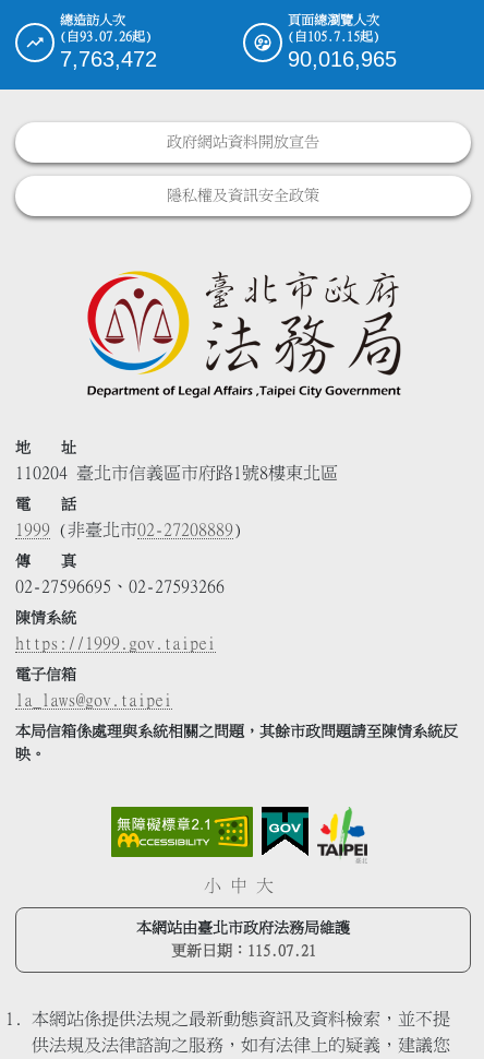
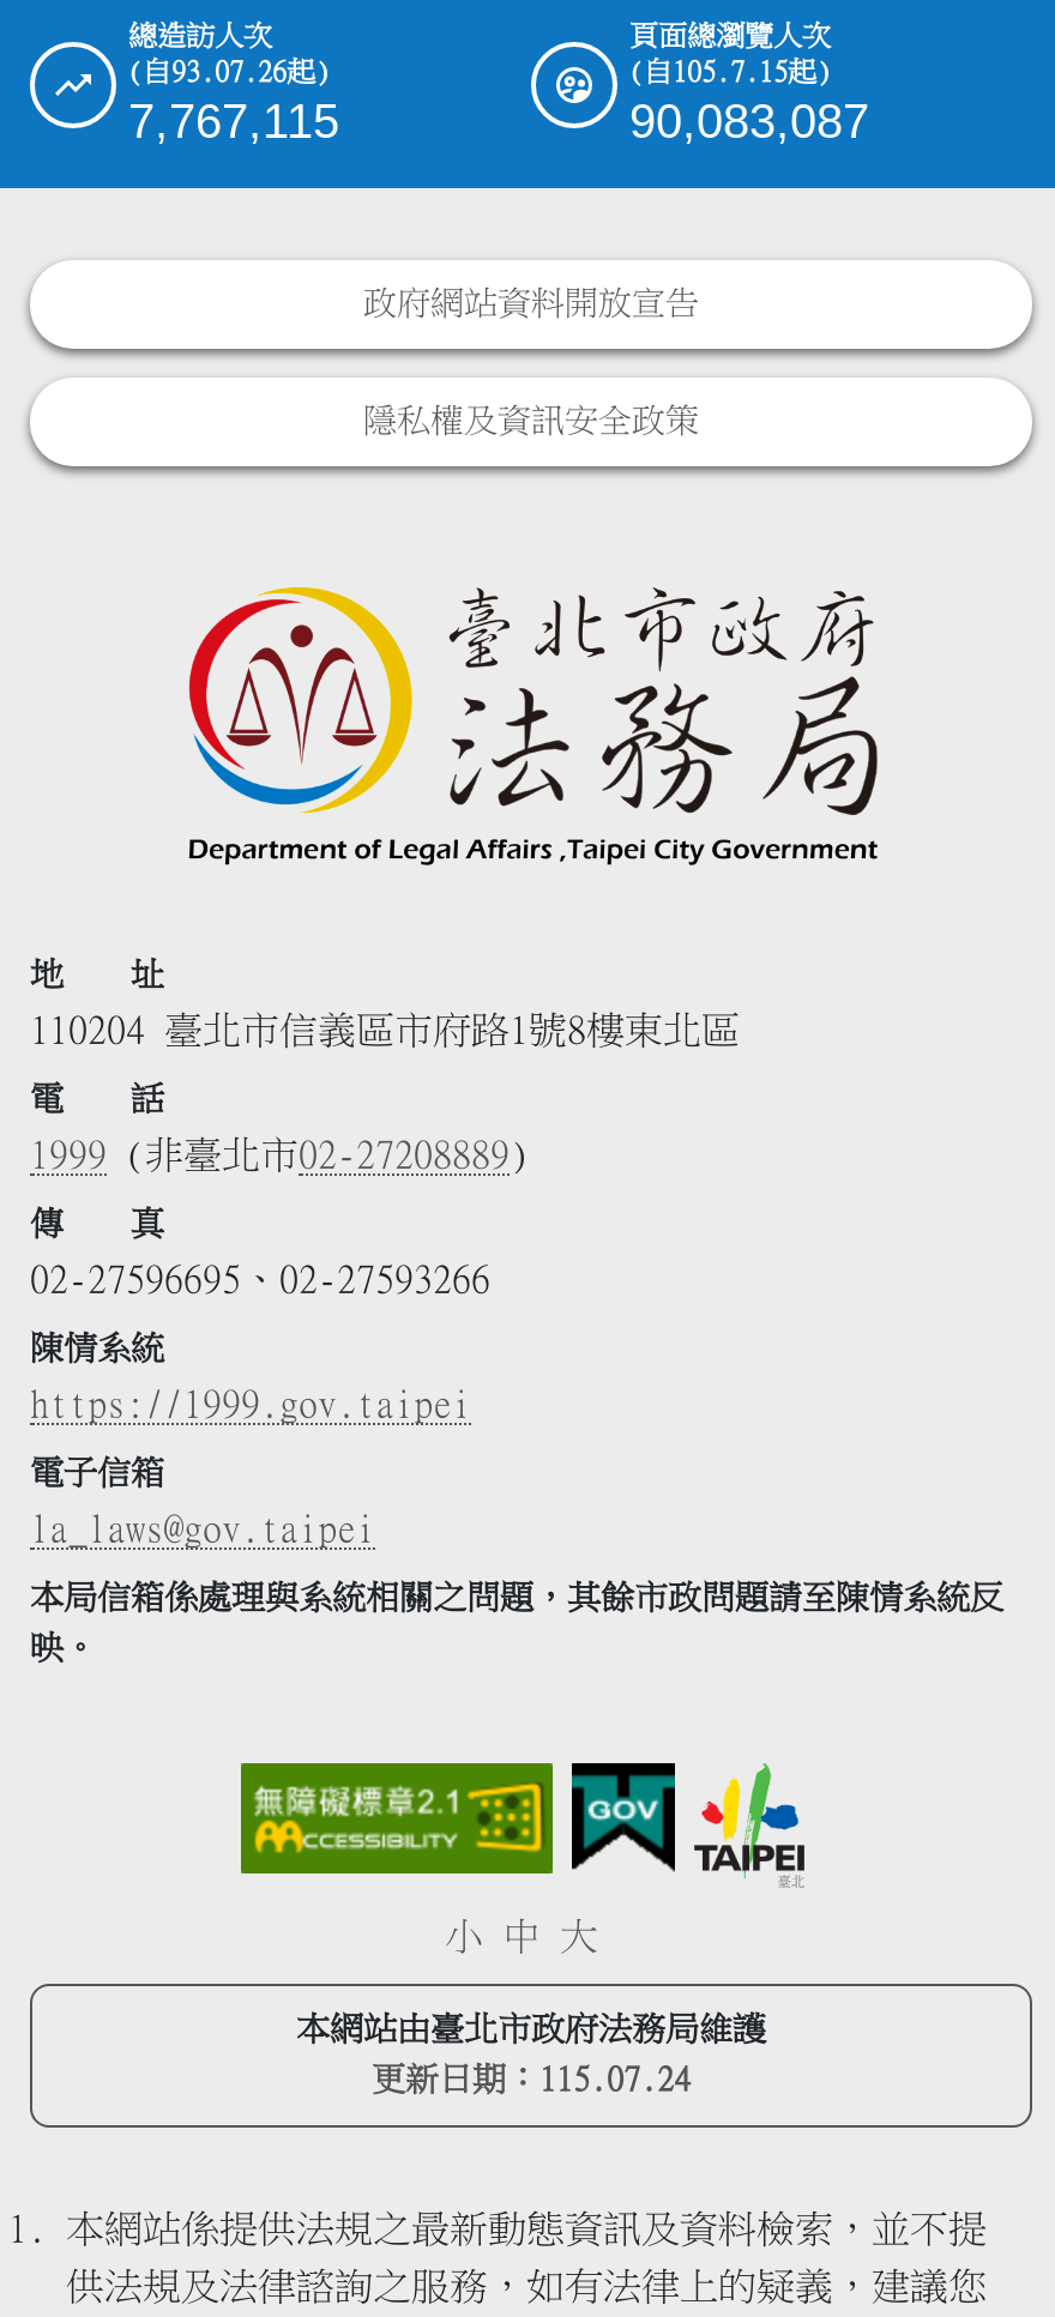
- 7,763,472
+ 7,767,115

- 90,016,965
+ 90,083,087

- 更新日期：115.07.21
+ 更新日期：115.07.24
